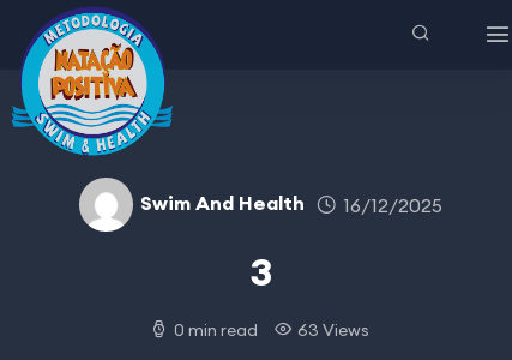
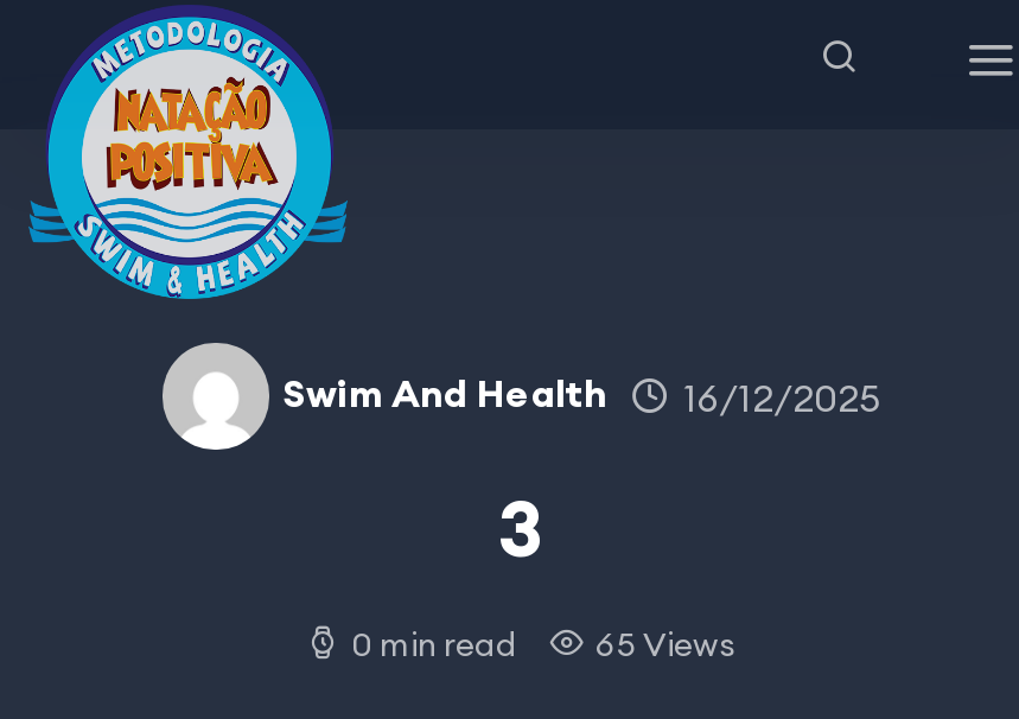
- 63 Views
+ 65 Views
